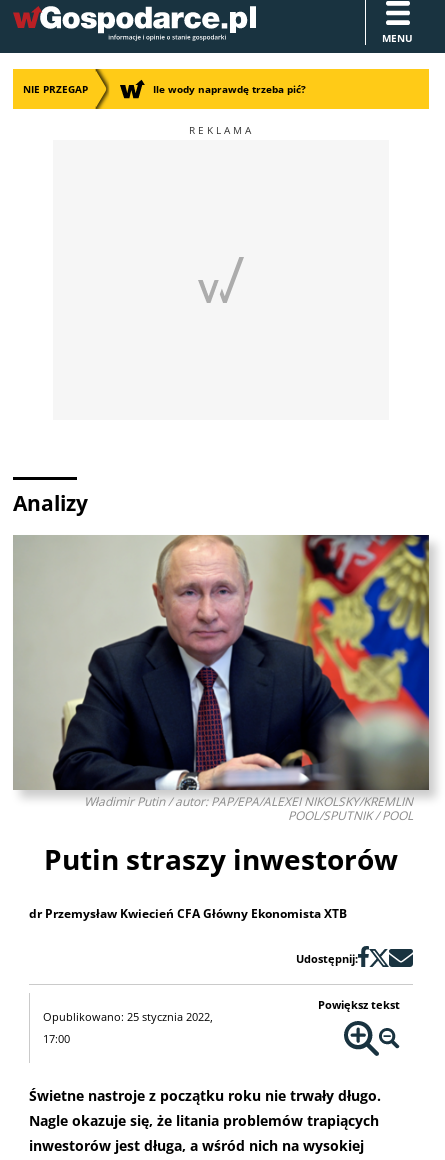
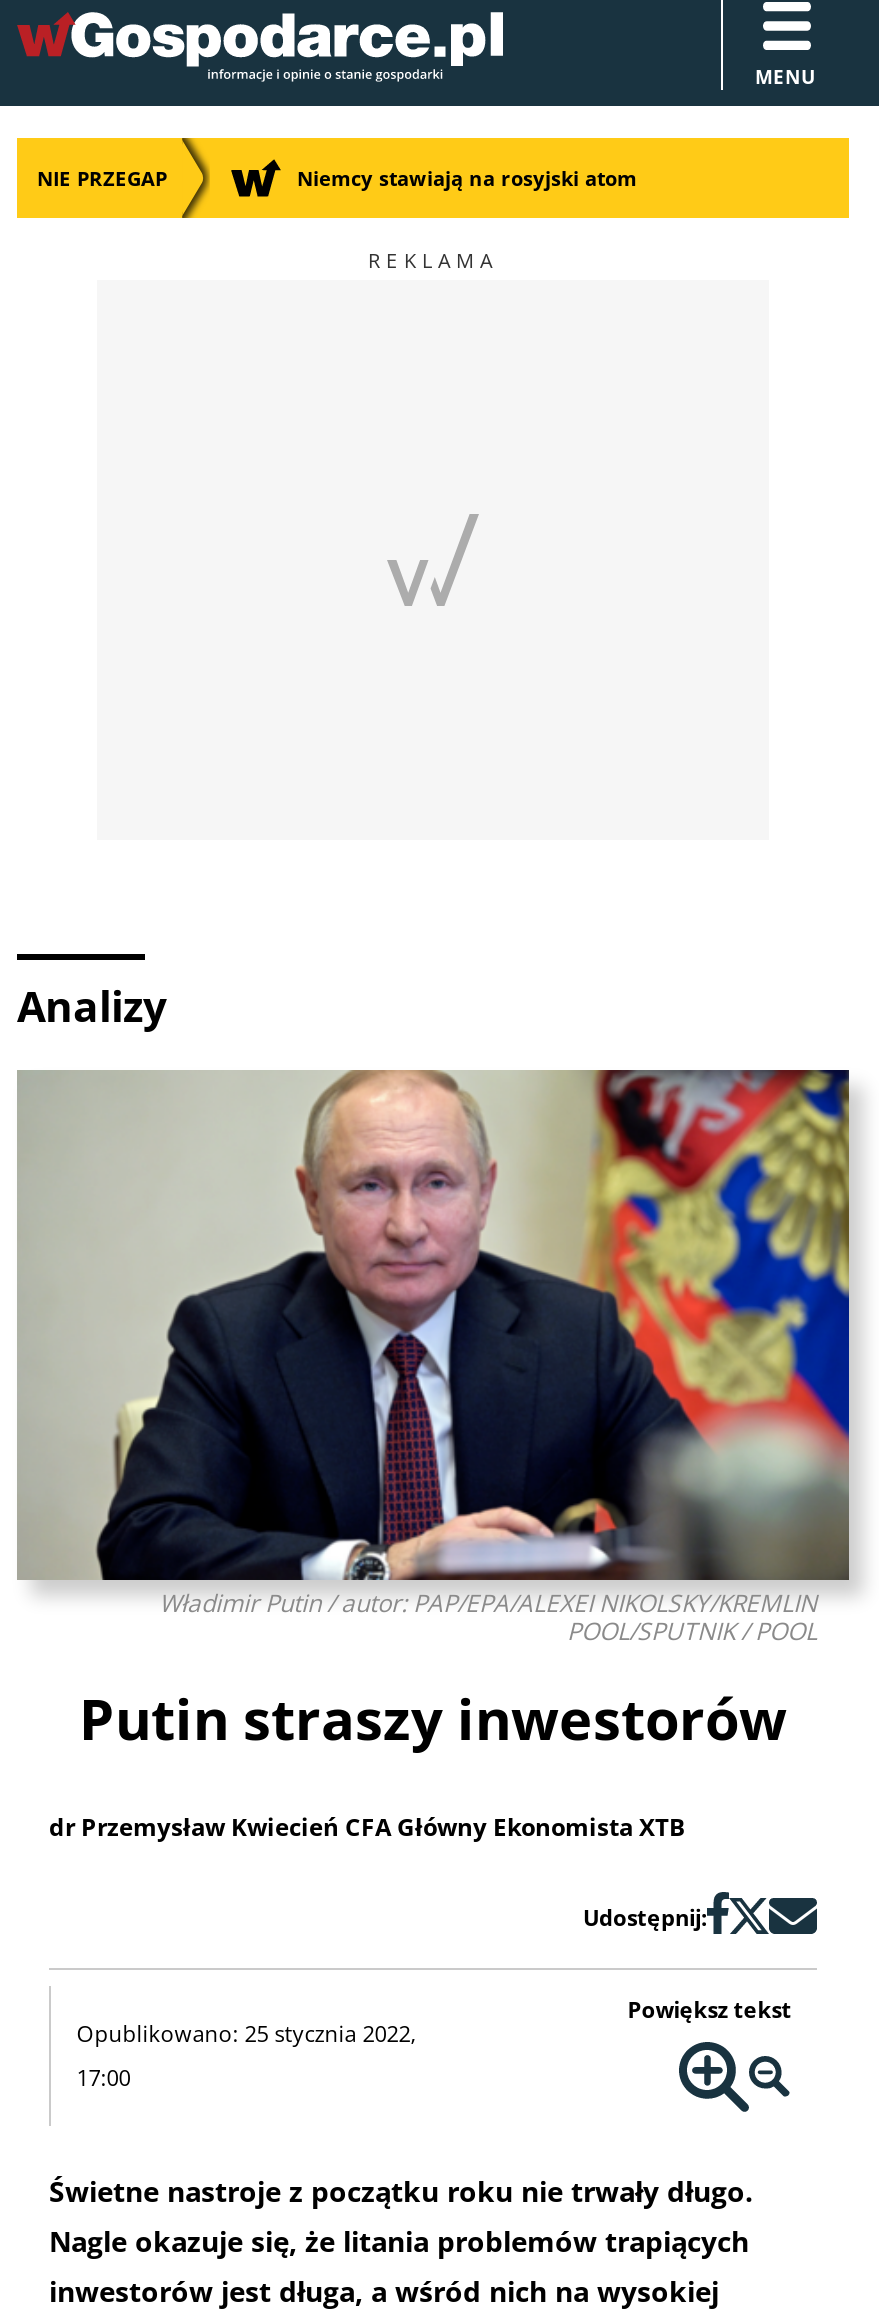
- Ile wody naprawdę trzeba pić?
+ Niemcy stawiają na rosyjski atom
